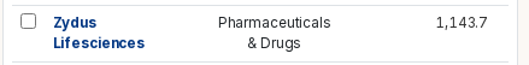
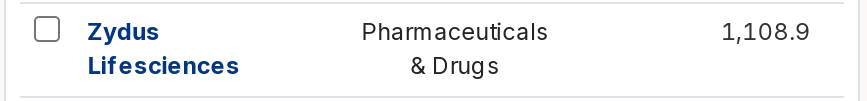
- 1,143.7
+ 1,108.9
